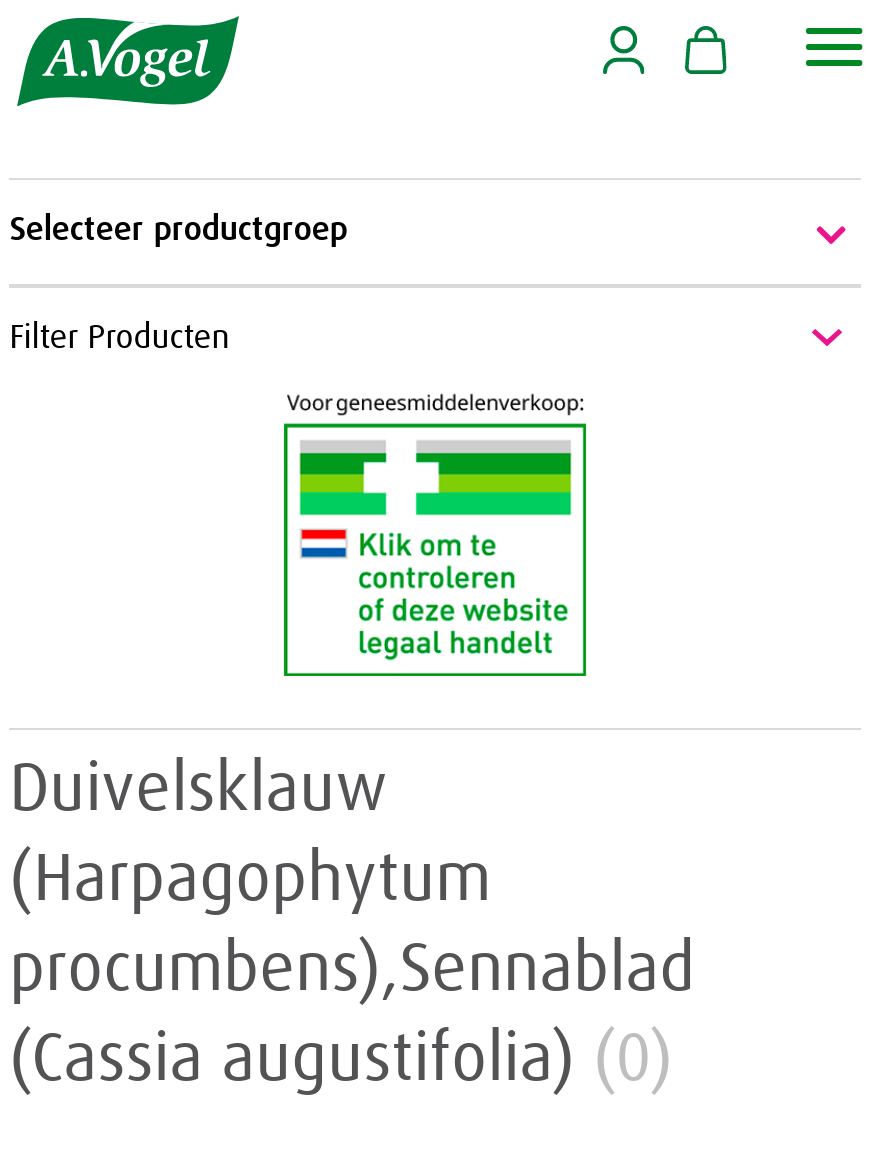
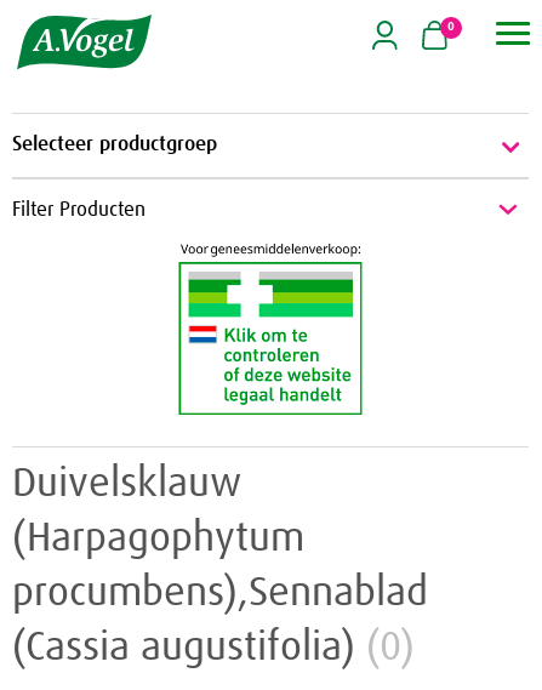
+ 0
